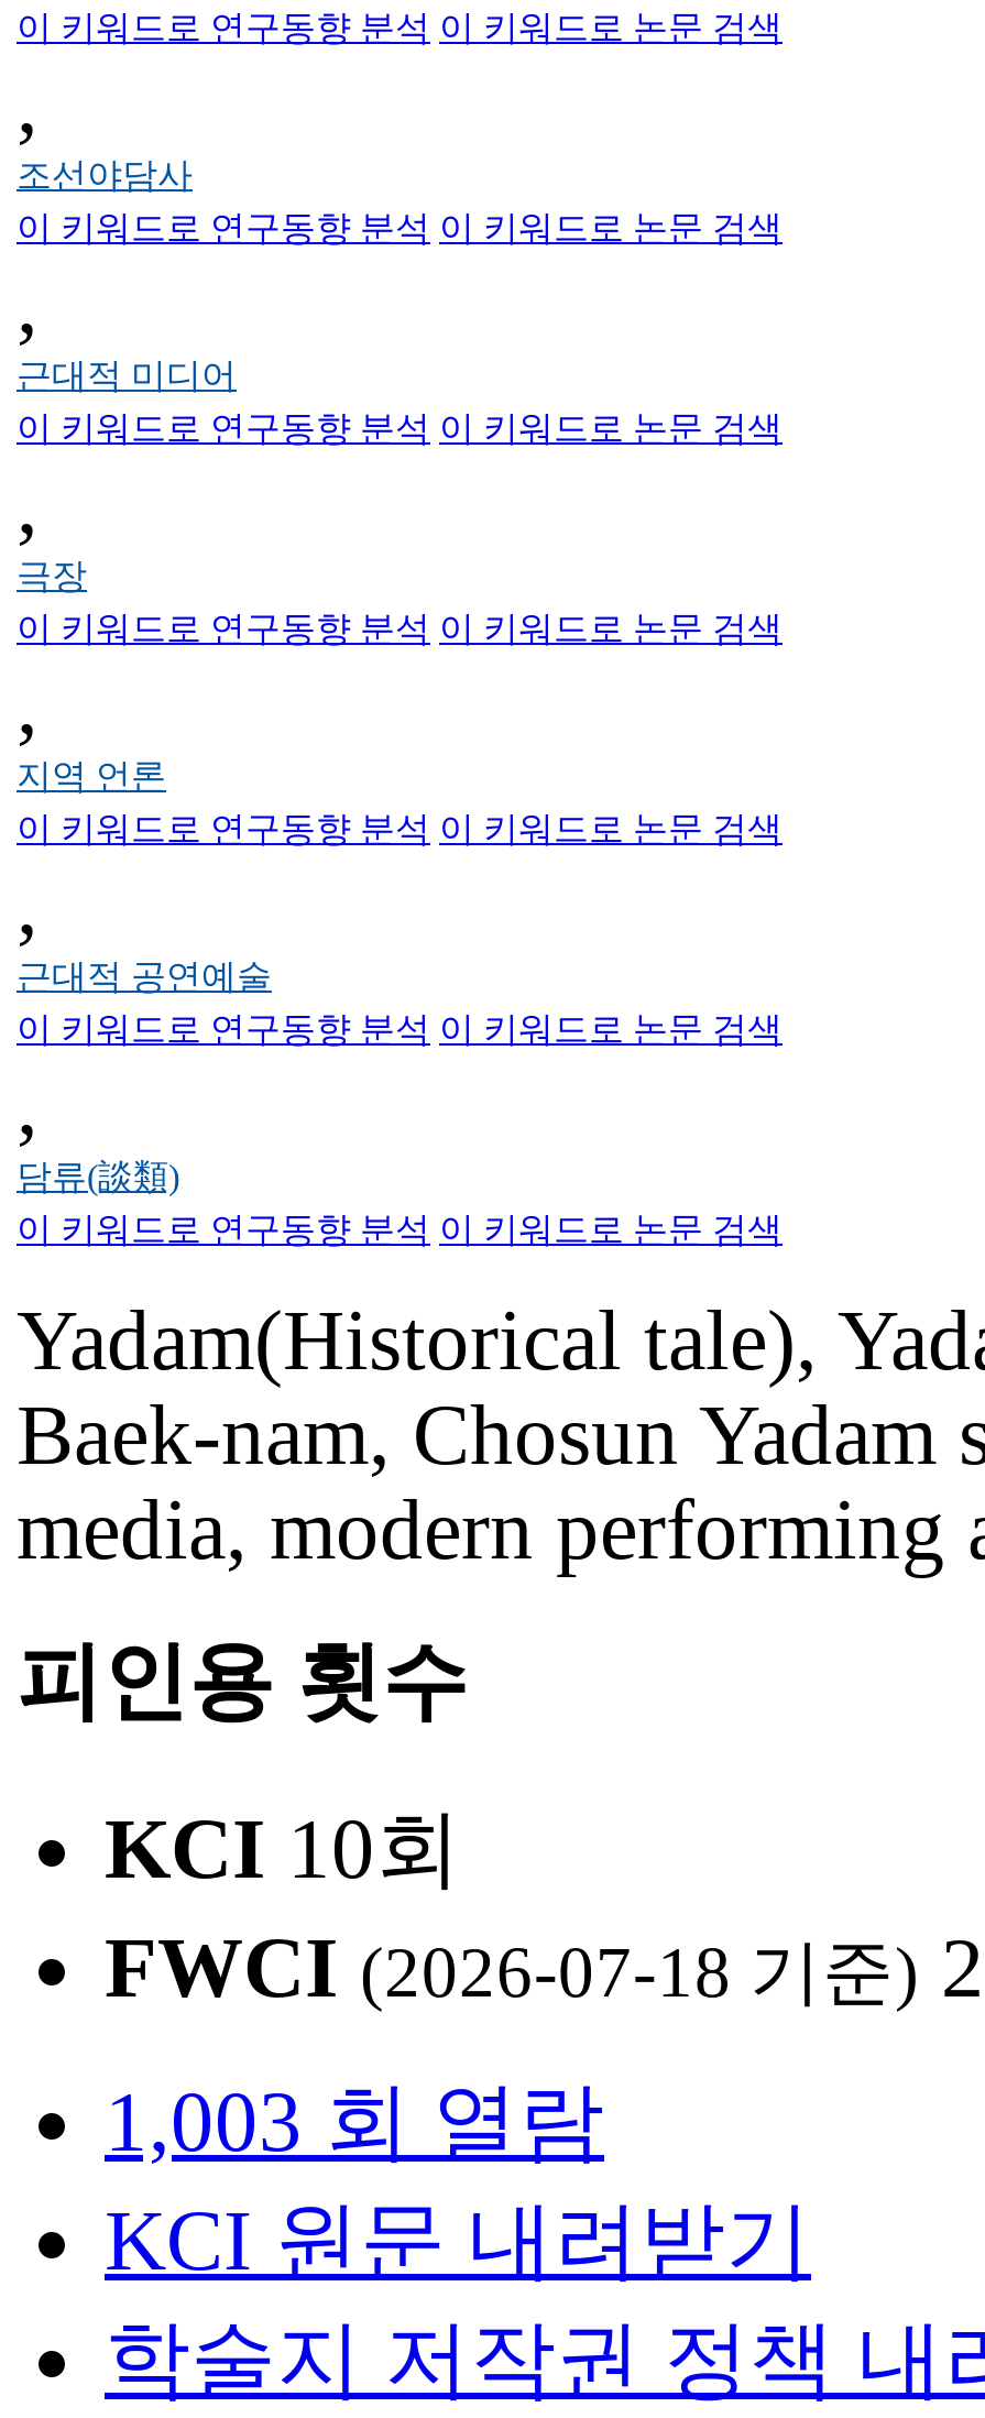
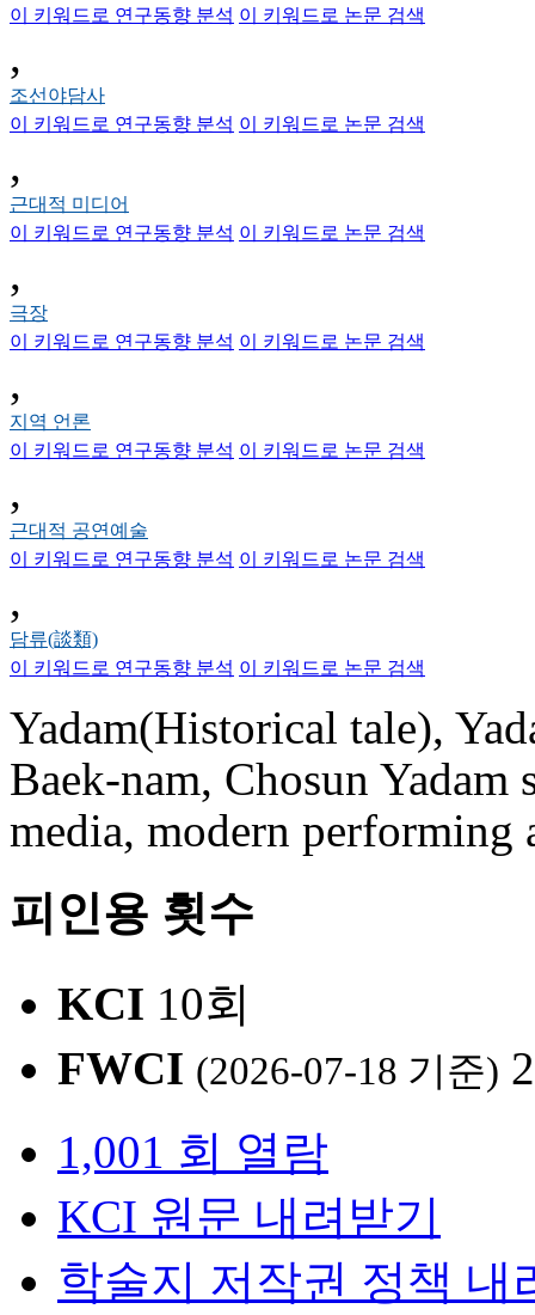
- 1,003 회 열람
+ 1,001 회 열람
